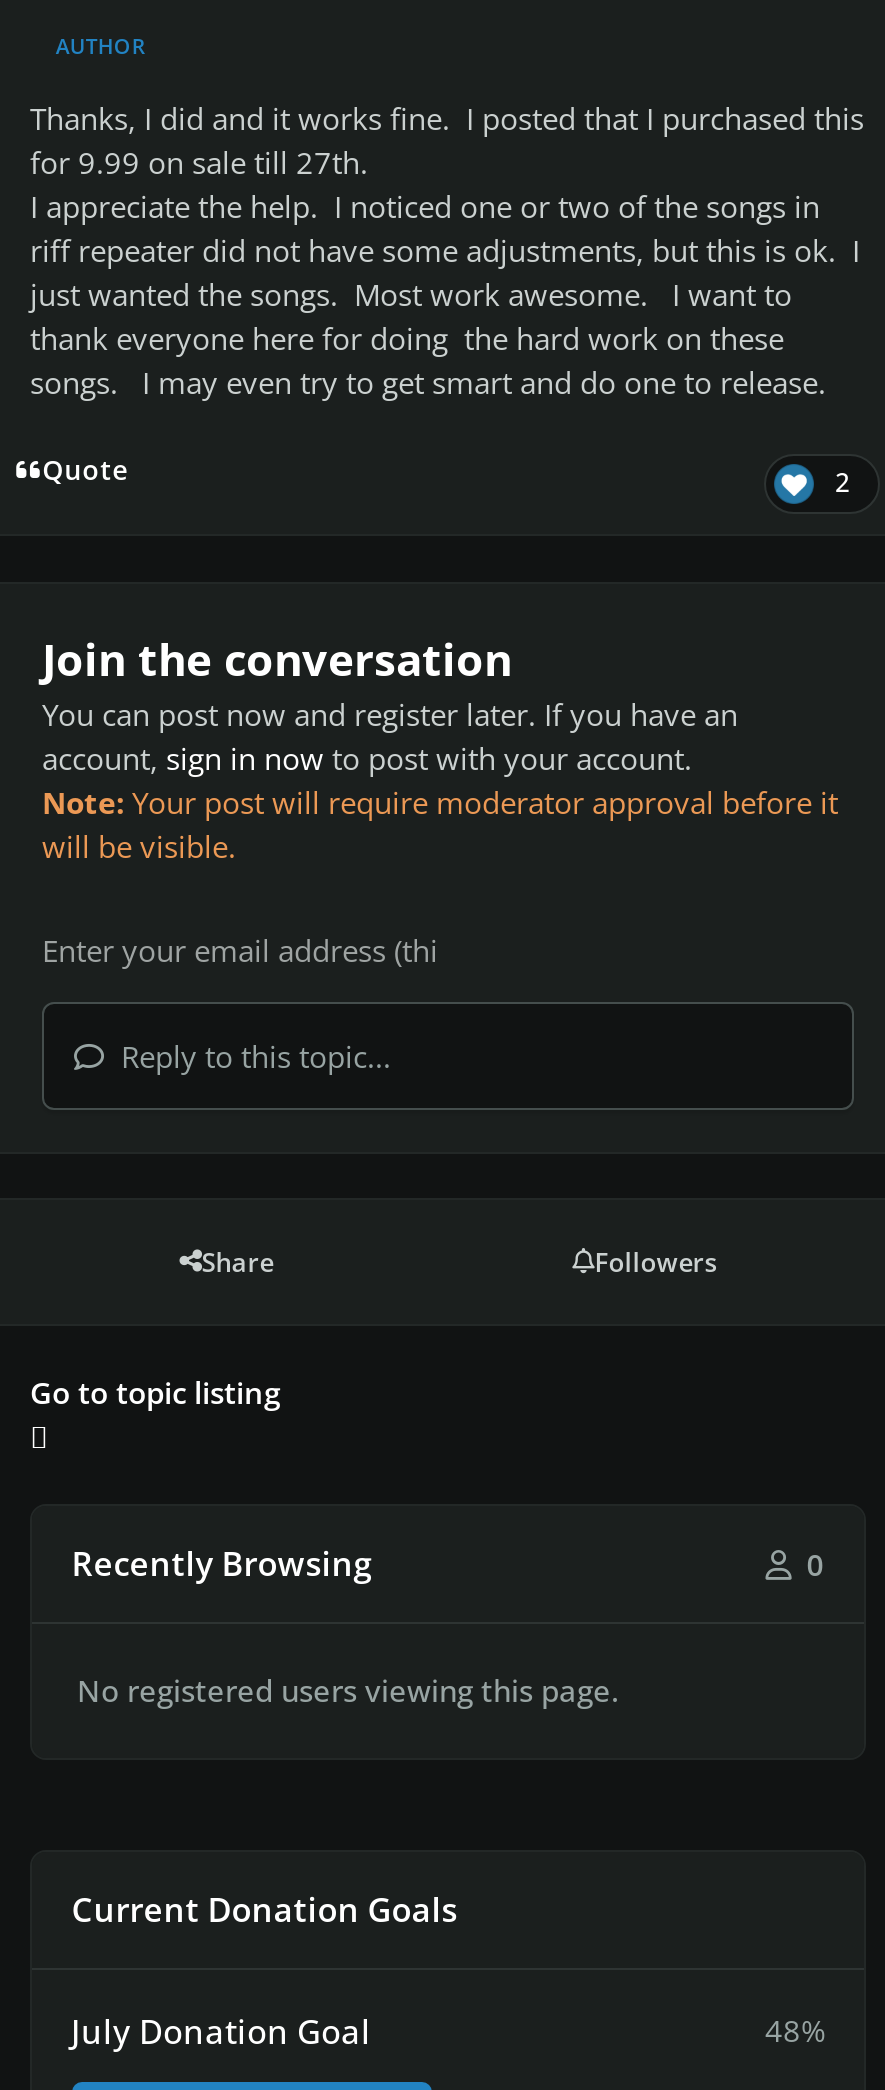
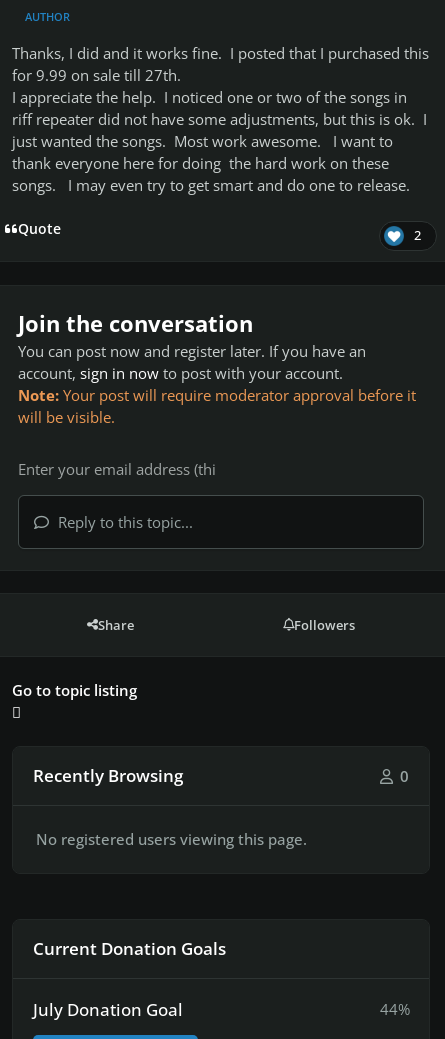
- 48%
+ 44%
